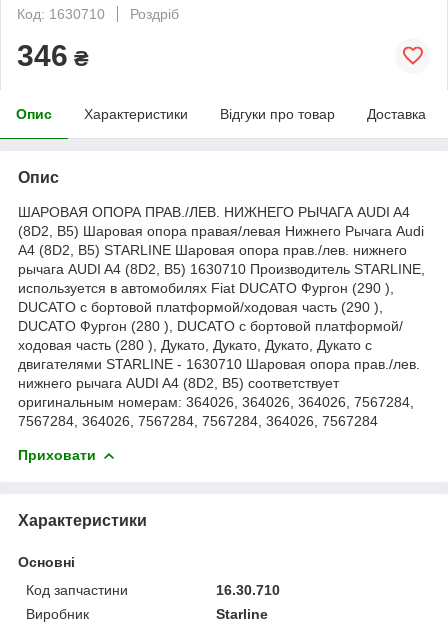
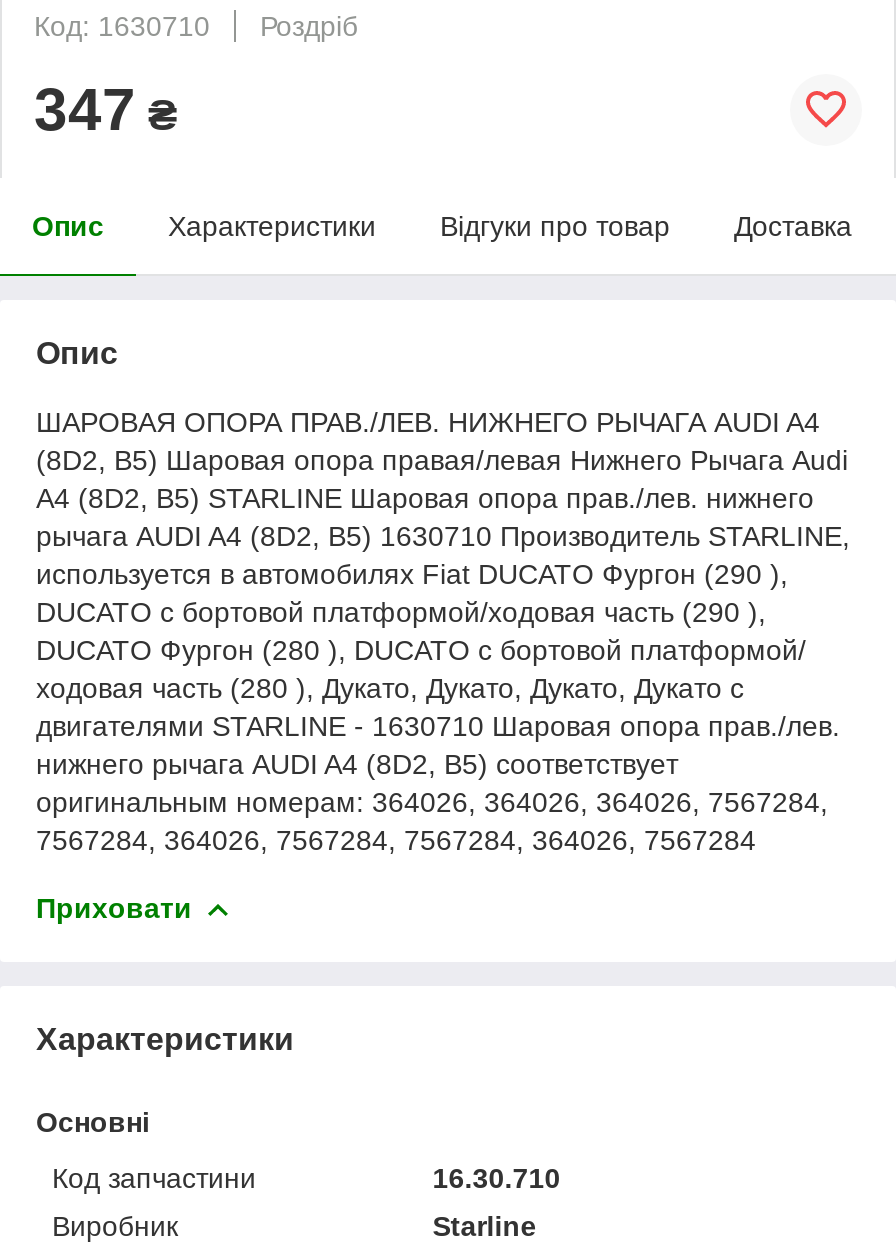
- 346 ₴
+ 347 ₴
